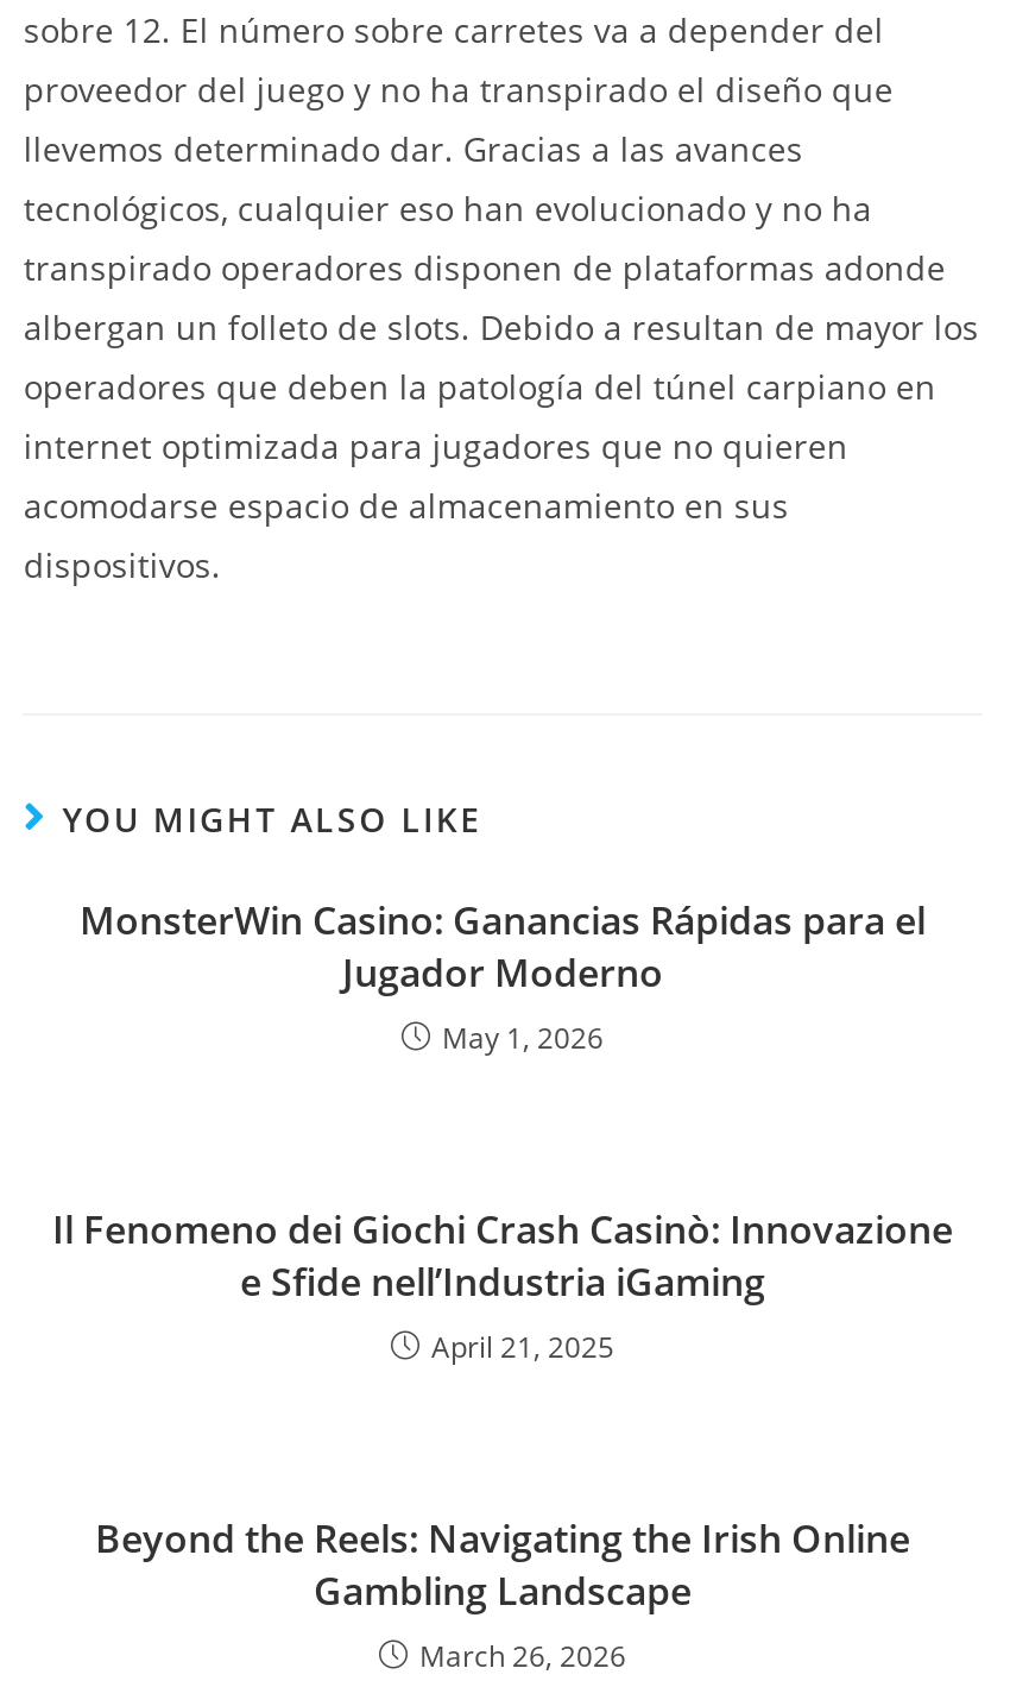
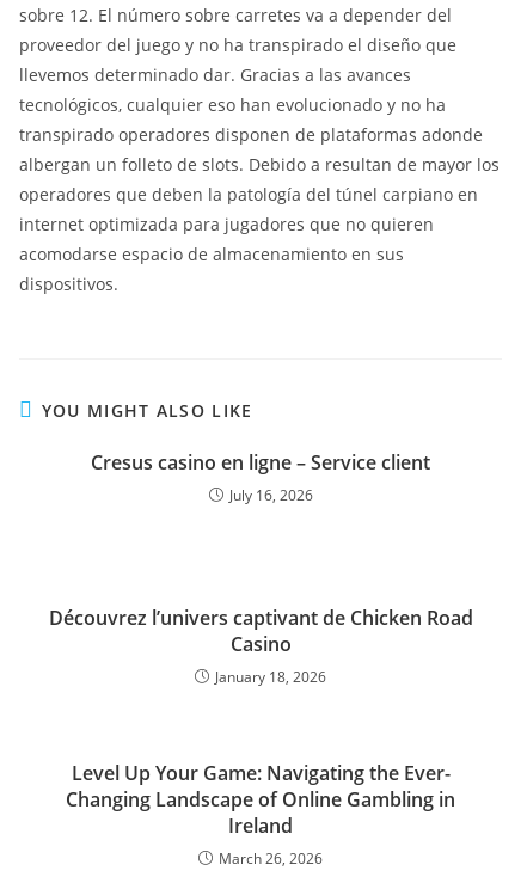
- MonsterWin Casino: Ganancias Rápidas para el
- Jugador Moderno
- May 1, 2026
+ Cresus casino en ligne – Service client
+ July 16, 2026

- Il Fenomeno dei Giochi Crash Casinò: Innovazione
- e Sfide nell’Industria iGaming
- April 21, 2025
+ Découvrez l’univers captivant de Chicken Road
+ Casino
+ January 18, 2026

- Beyond the Reels: Navigating the Irish Online
- Gambling Landscape
+ Level Up Your Game: Navigating the Ever-
+ Changing Landscape of Online Gambling in
+ Ireland
